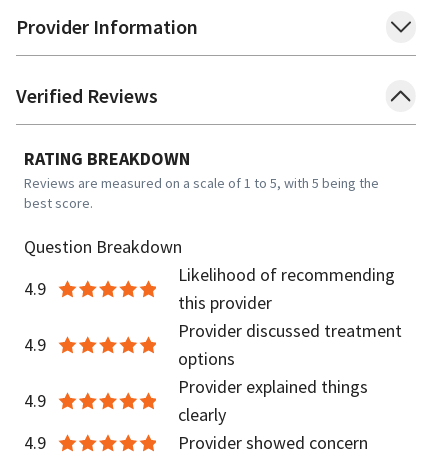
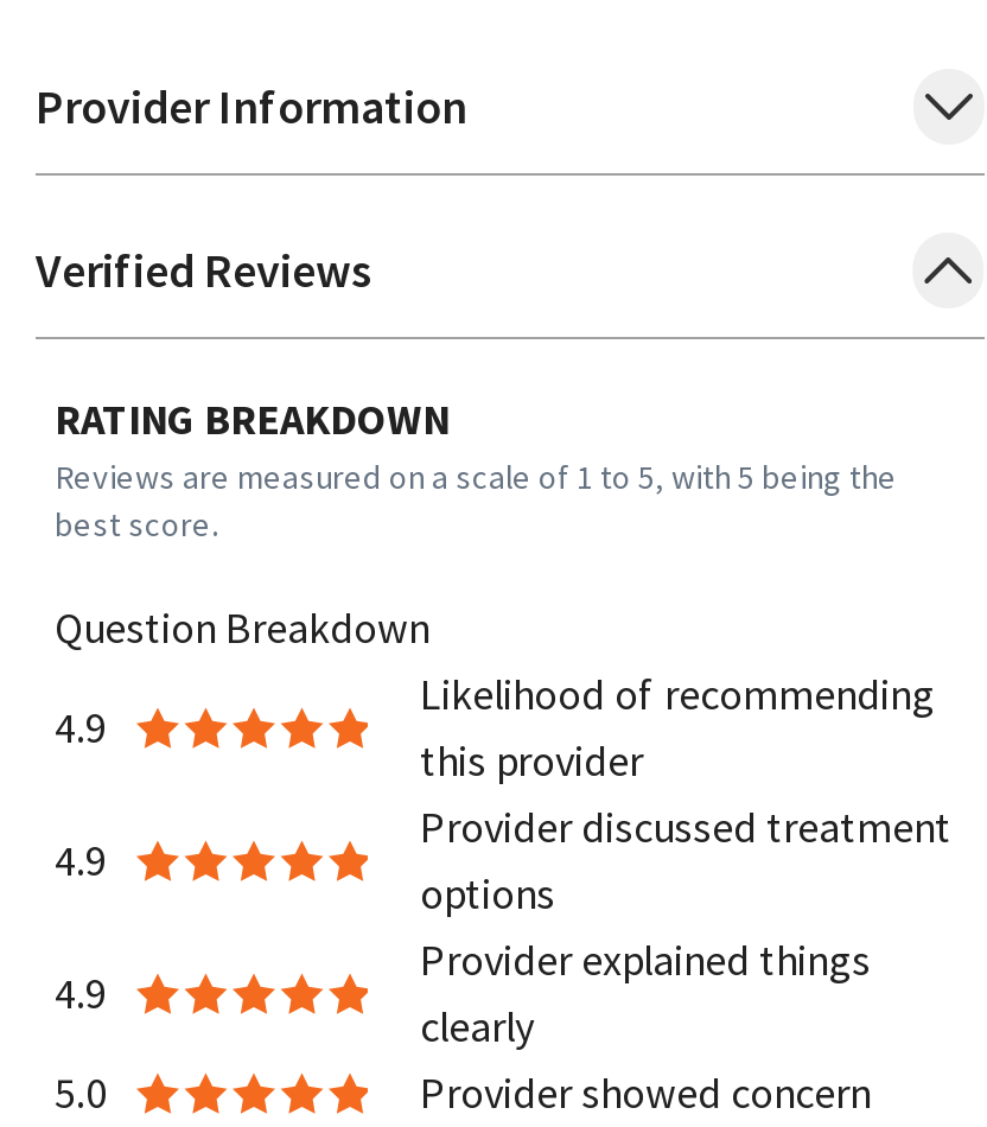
- 4.9
+ 5.0
